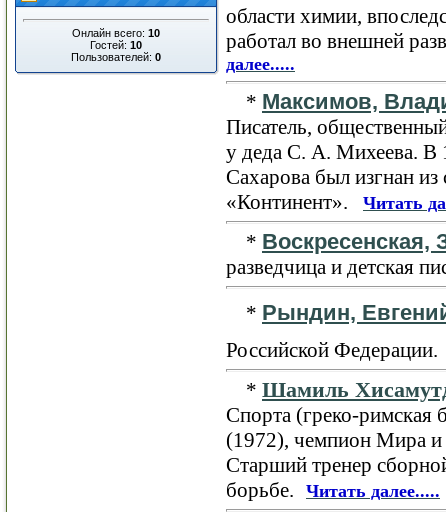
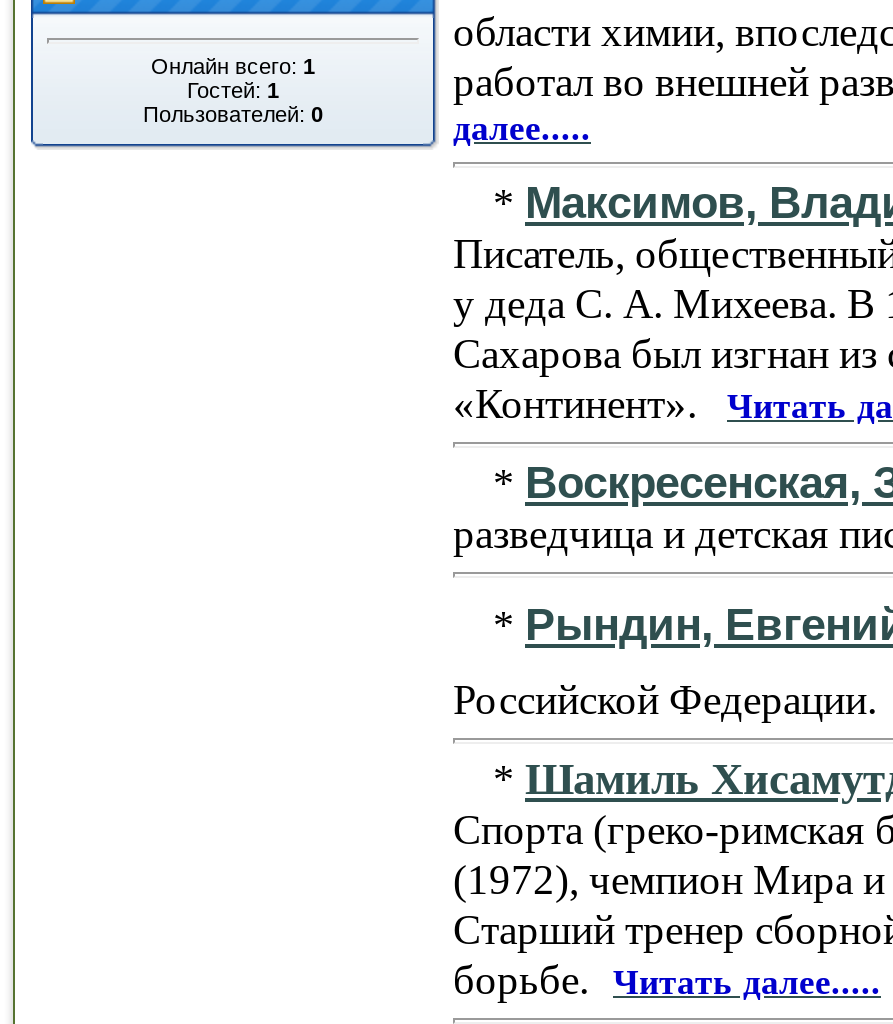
- Онлайн всего: 10
+ Онлайн всего: 1

- Гостей: 10
+ Гостей: 1
